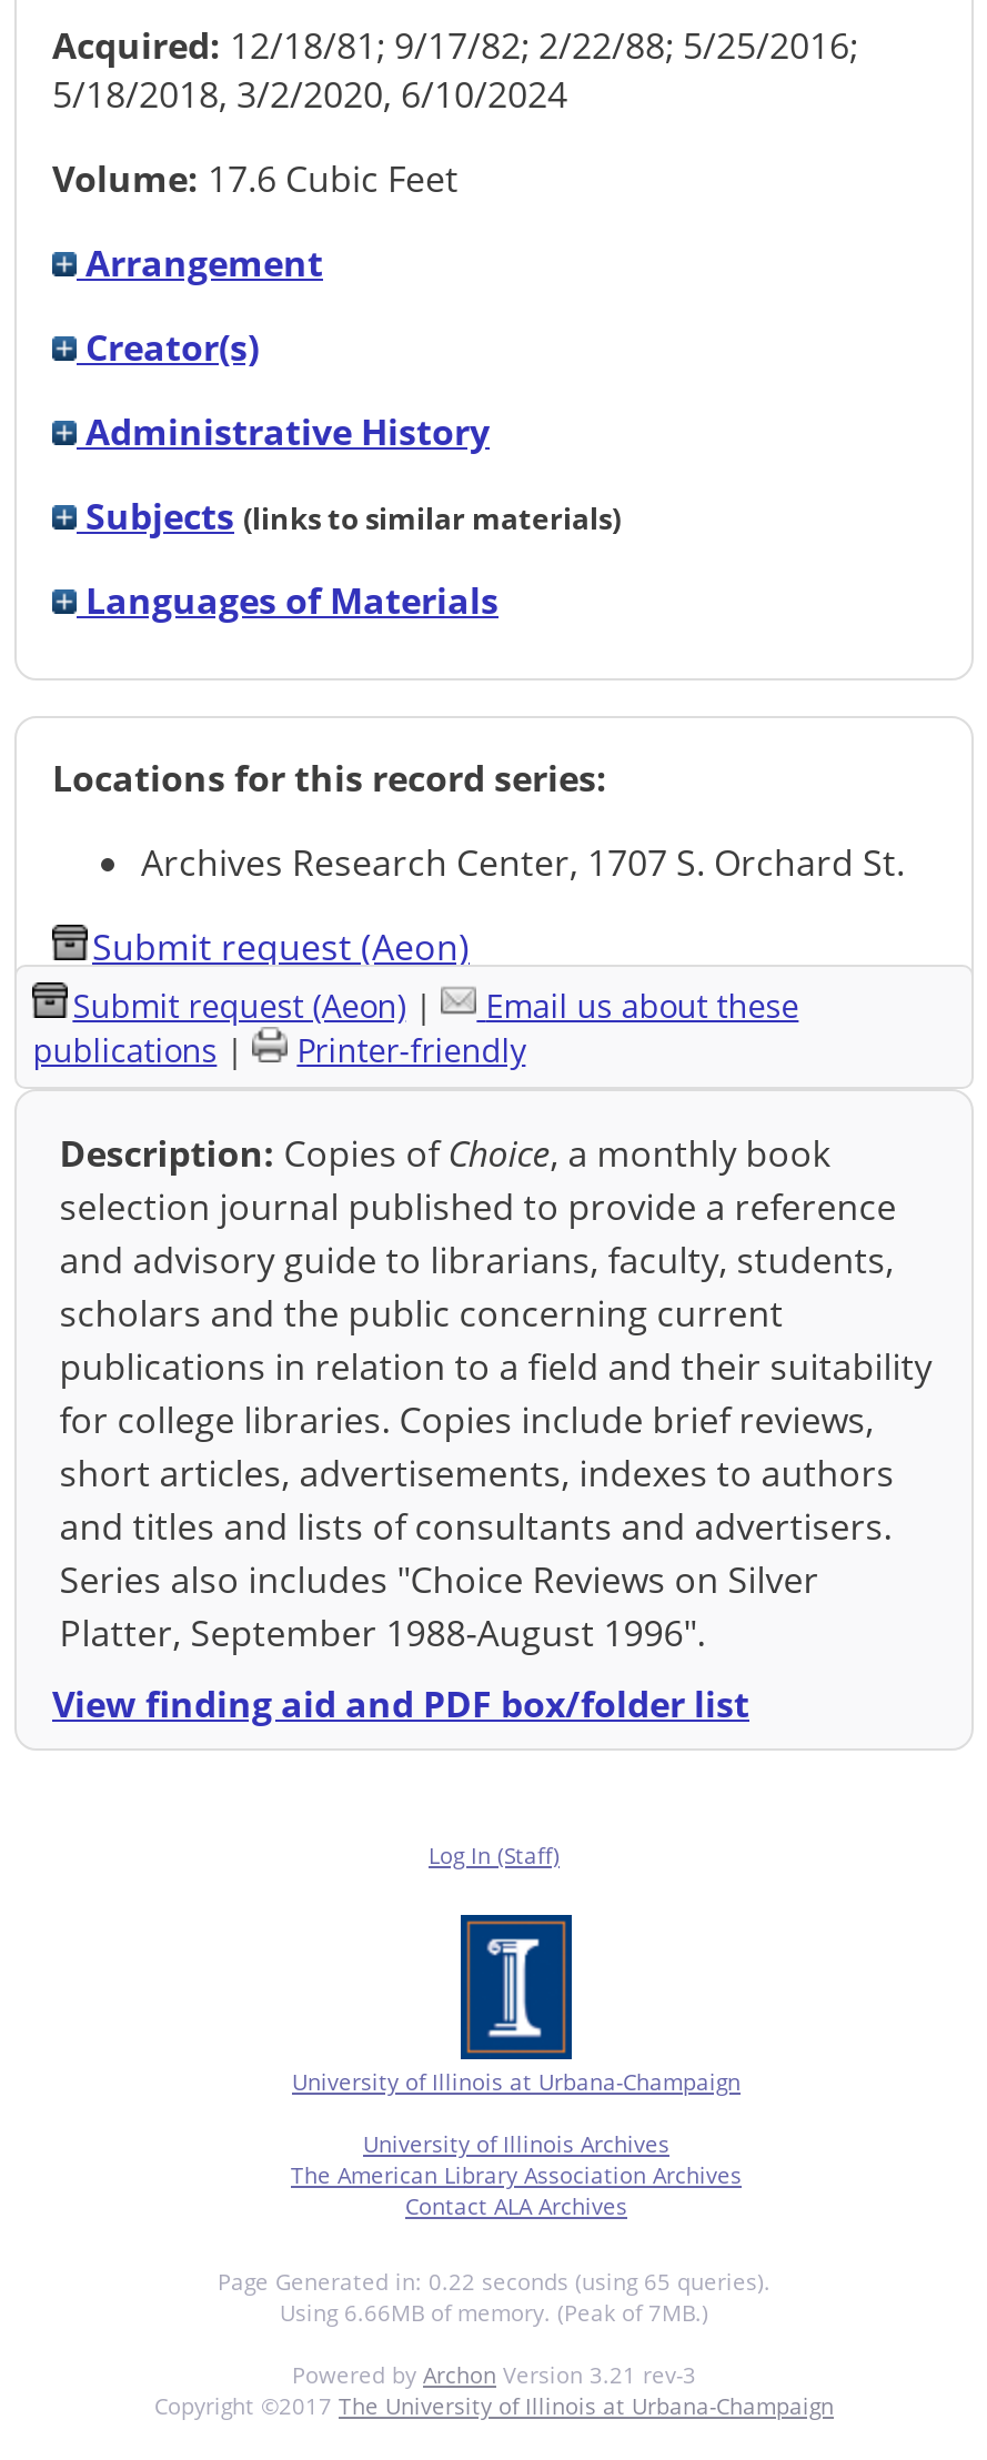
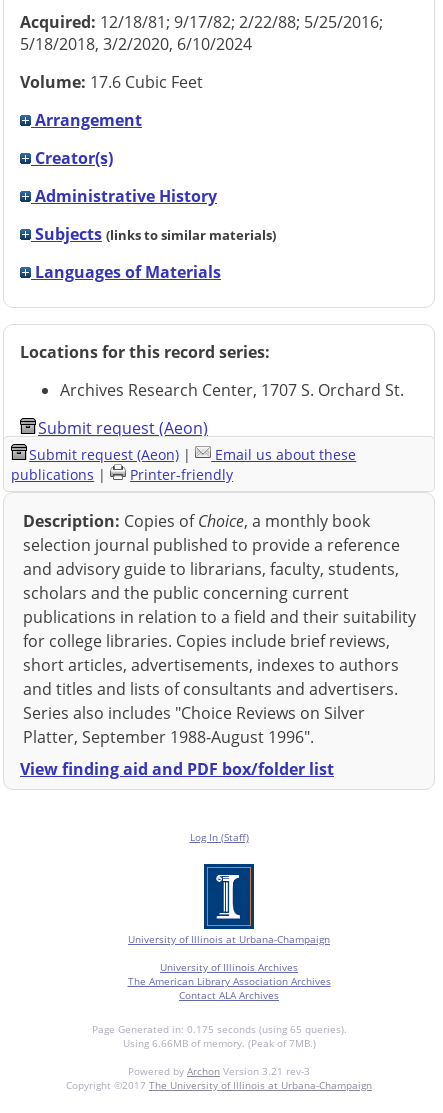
- Page Generated in: 0.22 seconds (using 65 queries).
+ Page Generated in: 0.175 seconds (using 65 queries).
